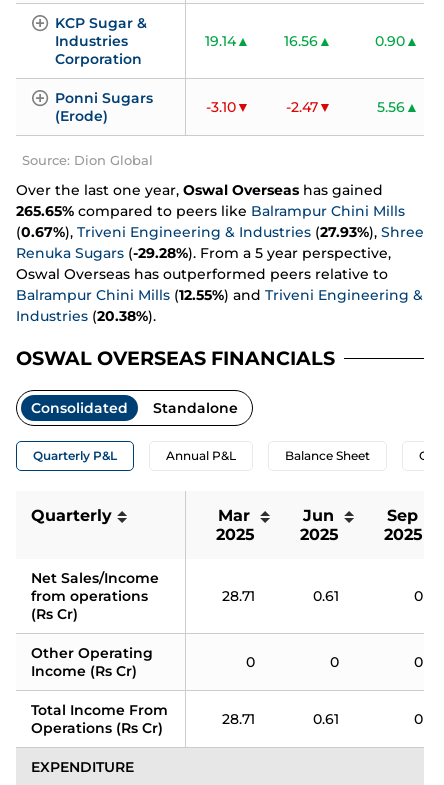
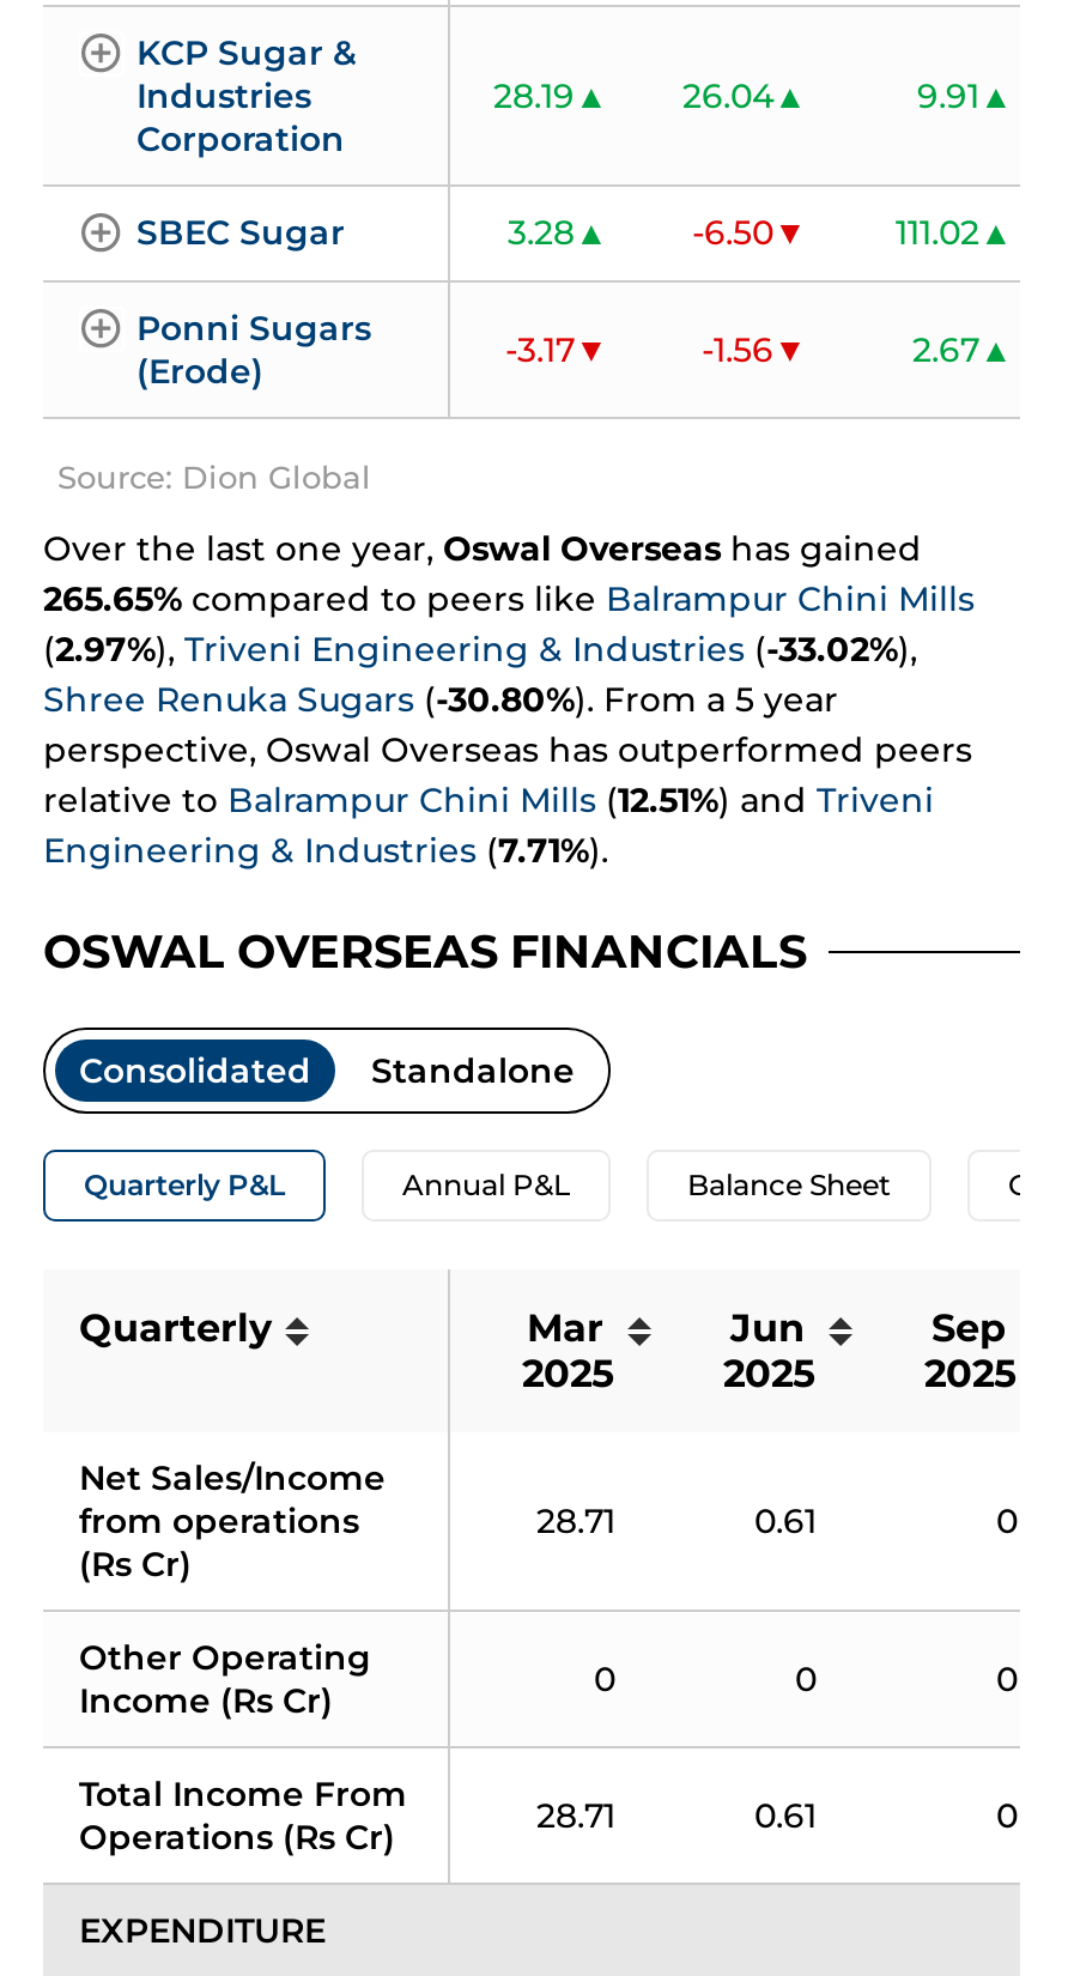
- 19.14
- 16.56
- 0.90
+ 28.19
+ 26.04
+ 9.91
+ SBEC Sugar
+ 3.28
+ -6.50
+ 111.02

- -3.10
+ -3.17

- -2.47
+ -1.56

- 5.56
+ 2.67

- (0.67%), Triveni Engineering & Industries (27.93%), Shree
- Renuka Sugars (-29.28%). From a 5 year perspective,
- Oswal Overseas has outperformed peers relative to
- Balrampur Chini Mills (12.55%) and Triveni Engineering &
- Industries (20.38%).
+ (2.97%), Triveni Engineering & Industries (-33.02%),
+ Shree Renuka Sugars (-30.80%). From a 5 year
+ perspective, Oswal Overseas has outperformed peers
+ relative to Balrampur Chini Mills (12.51%) and Triveni
+ Engineering & Industries (7.71%).
